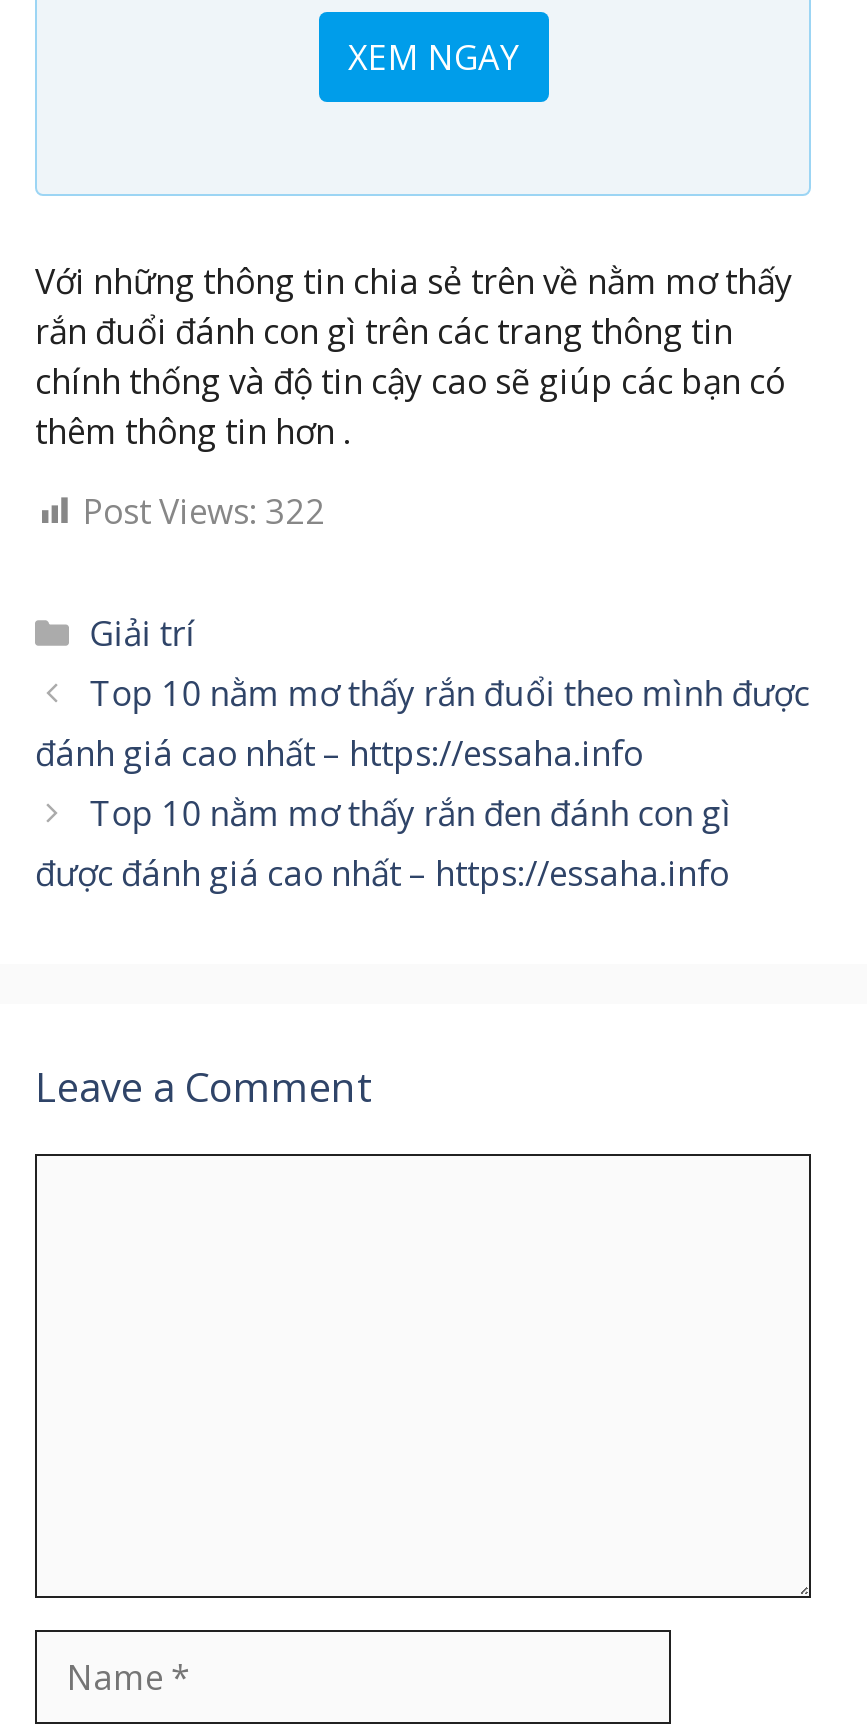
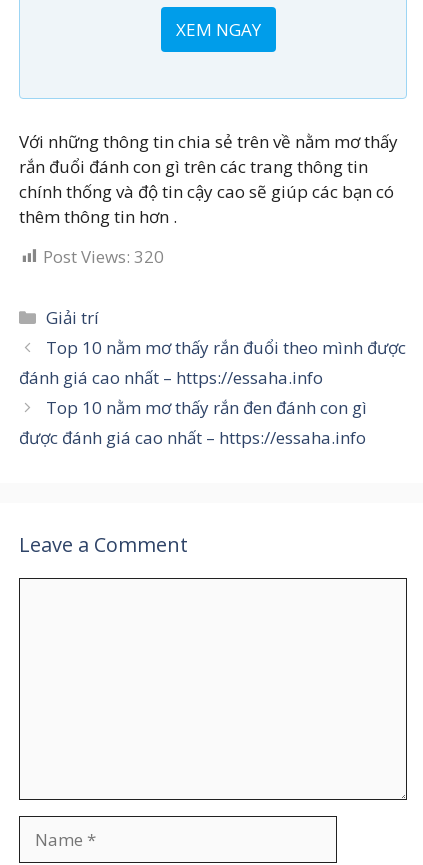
- Post Views: 322
+ Post Views: 320
